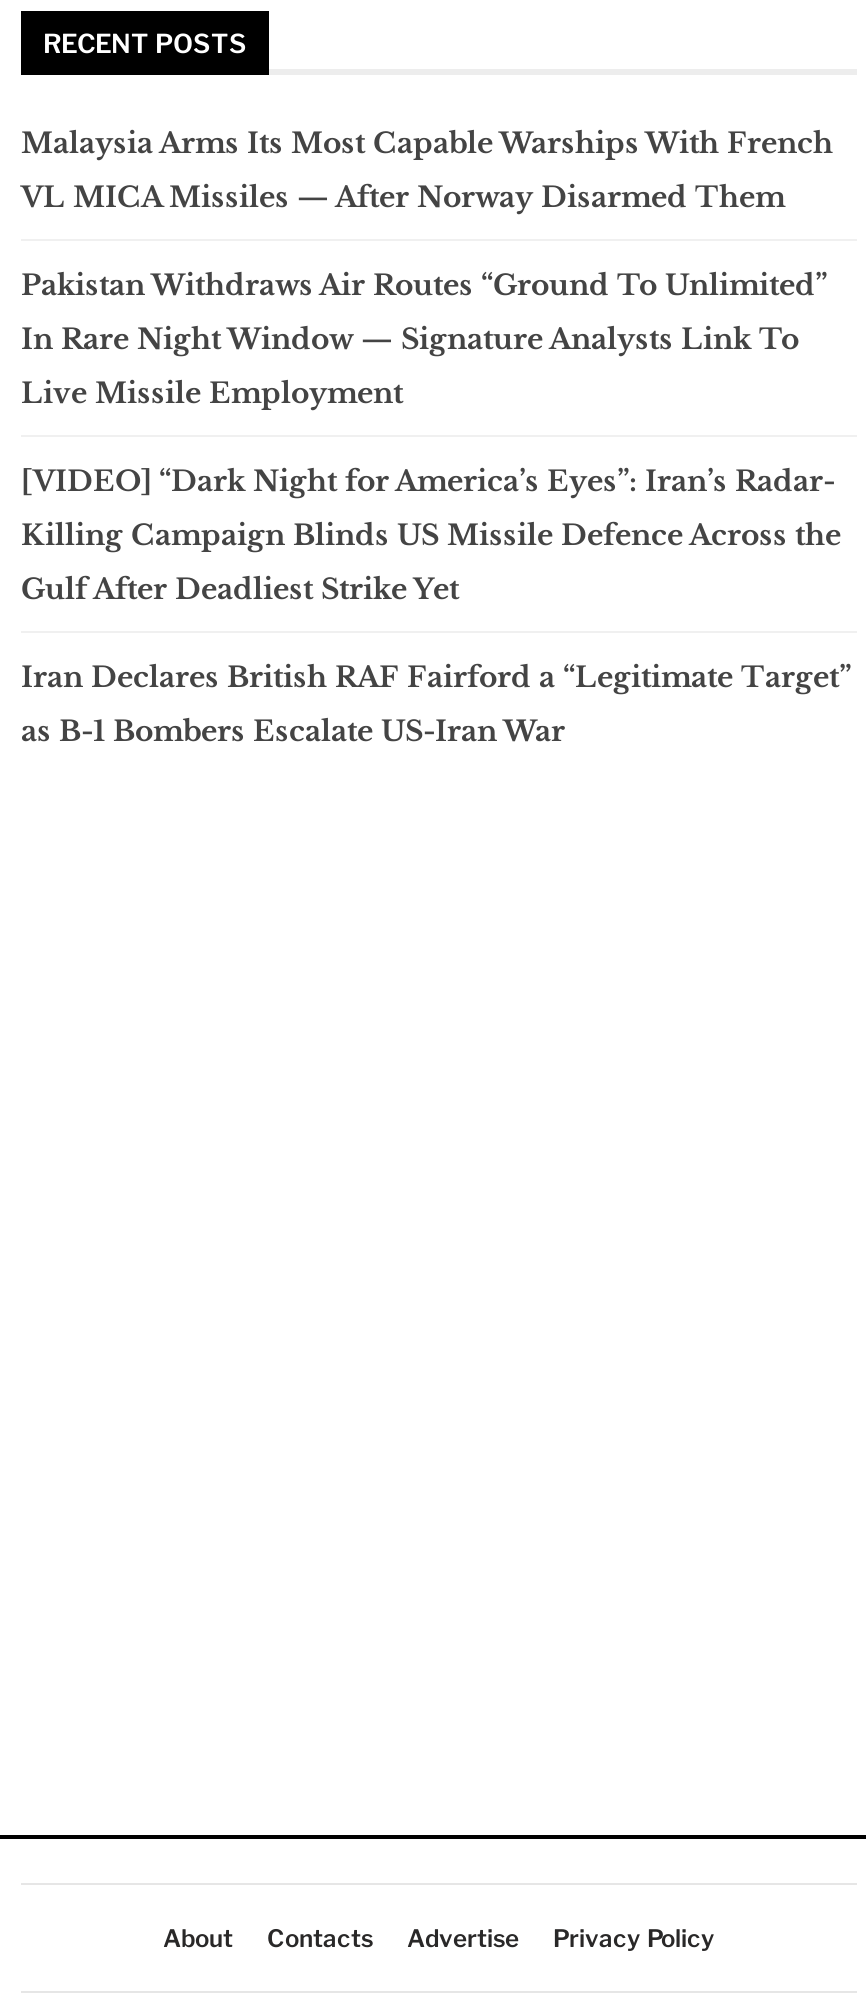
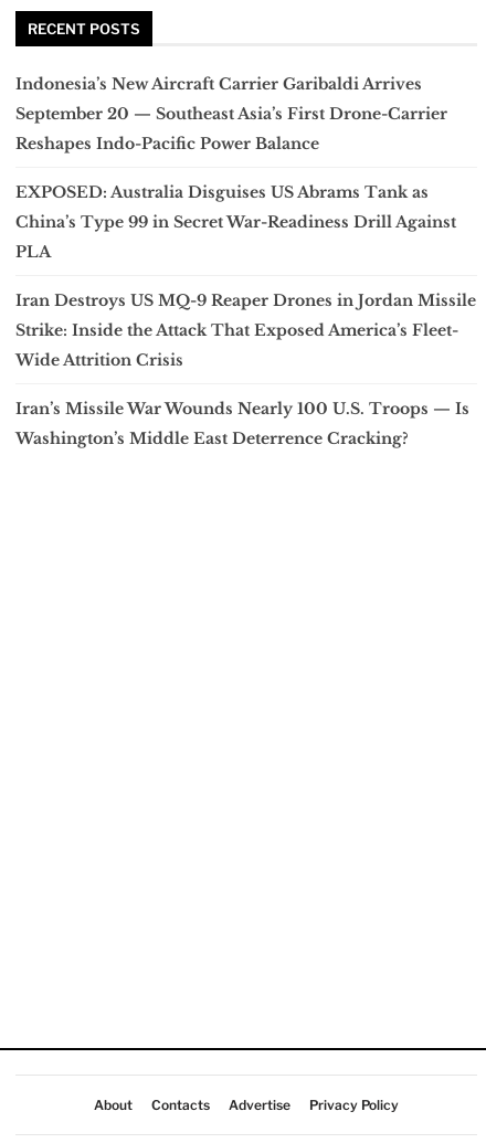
- Malaysia Arms Its Most Capable Warships With French
- VL MICA Missiles — After Norway Disarmed Them
- Pakistan Withdraws Air Routes “Ground To Unlimited”
- In Rare Night Window — Signature Analysts Link To
- Live Missile Employment
- [VIDEO] “Dark Night for America’s Eyes”: Iran’s Radar-
- Killing Campaign Blinds US Missile Defence Across the
- Gulf After Deadliest Strike Yet
- Iran Declares British RAF Fairford a “Legitimate Target”
- as B-1 Bombers Escalate US-Iran War
+ Indonesia’s New Aircraft Carrier Garibaldi Arrives
+ September 20 — Southeast Asia’s First Drone-Carrier
+ Reshapes Indo-Pacific Power Balance
+ EXPOSED: Australia Disguises US Abrams Tank as
+ China’s Type 99 in Secret War-Readiness Drill Against
+ PLA
+ Iran Destroys US MQ-9 Reaper Drones in Jordan Missile
+ Strike: Inside the Attack That Exposed America’s Fleet-
+ Wide Attrition Crisis
+ Iran’s Missile War Wounds Nearly 100 U.S. Troops — Is
+ Washington’s Middle East Deterrence Cracking?
